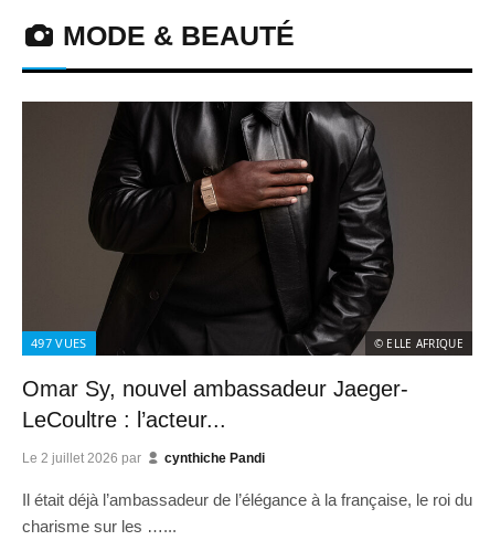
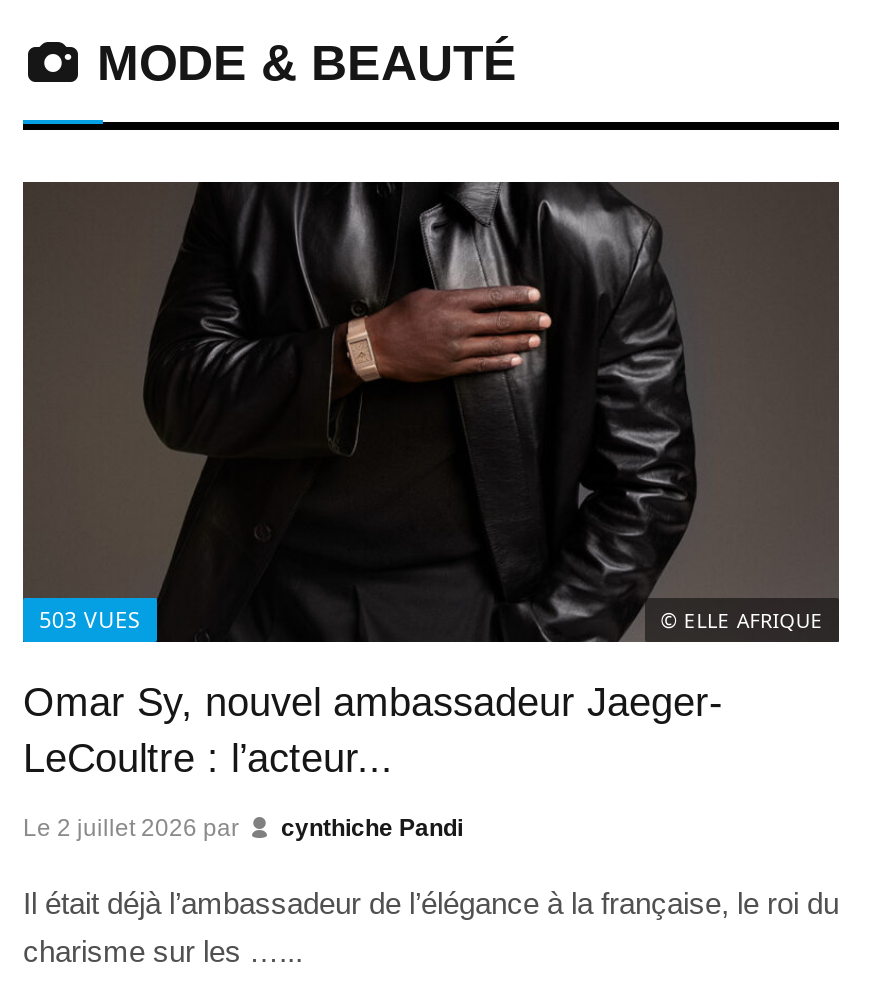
- 497 VUES
+ 503 VUES
